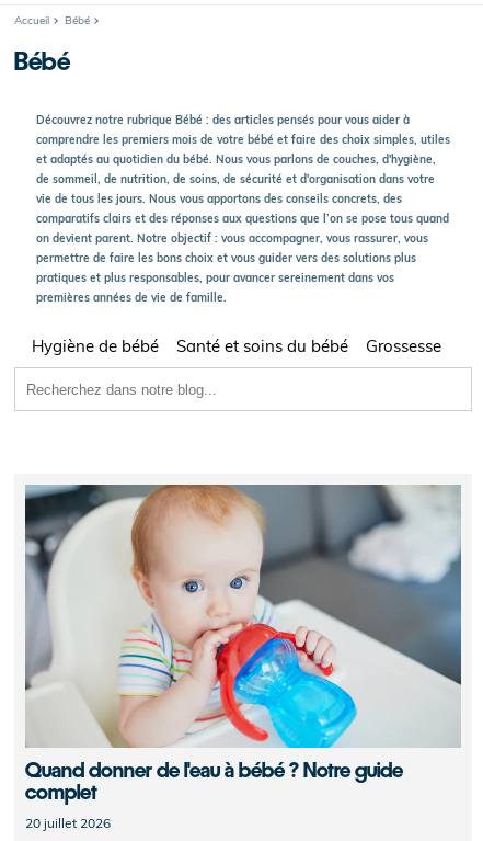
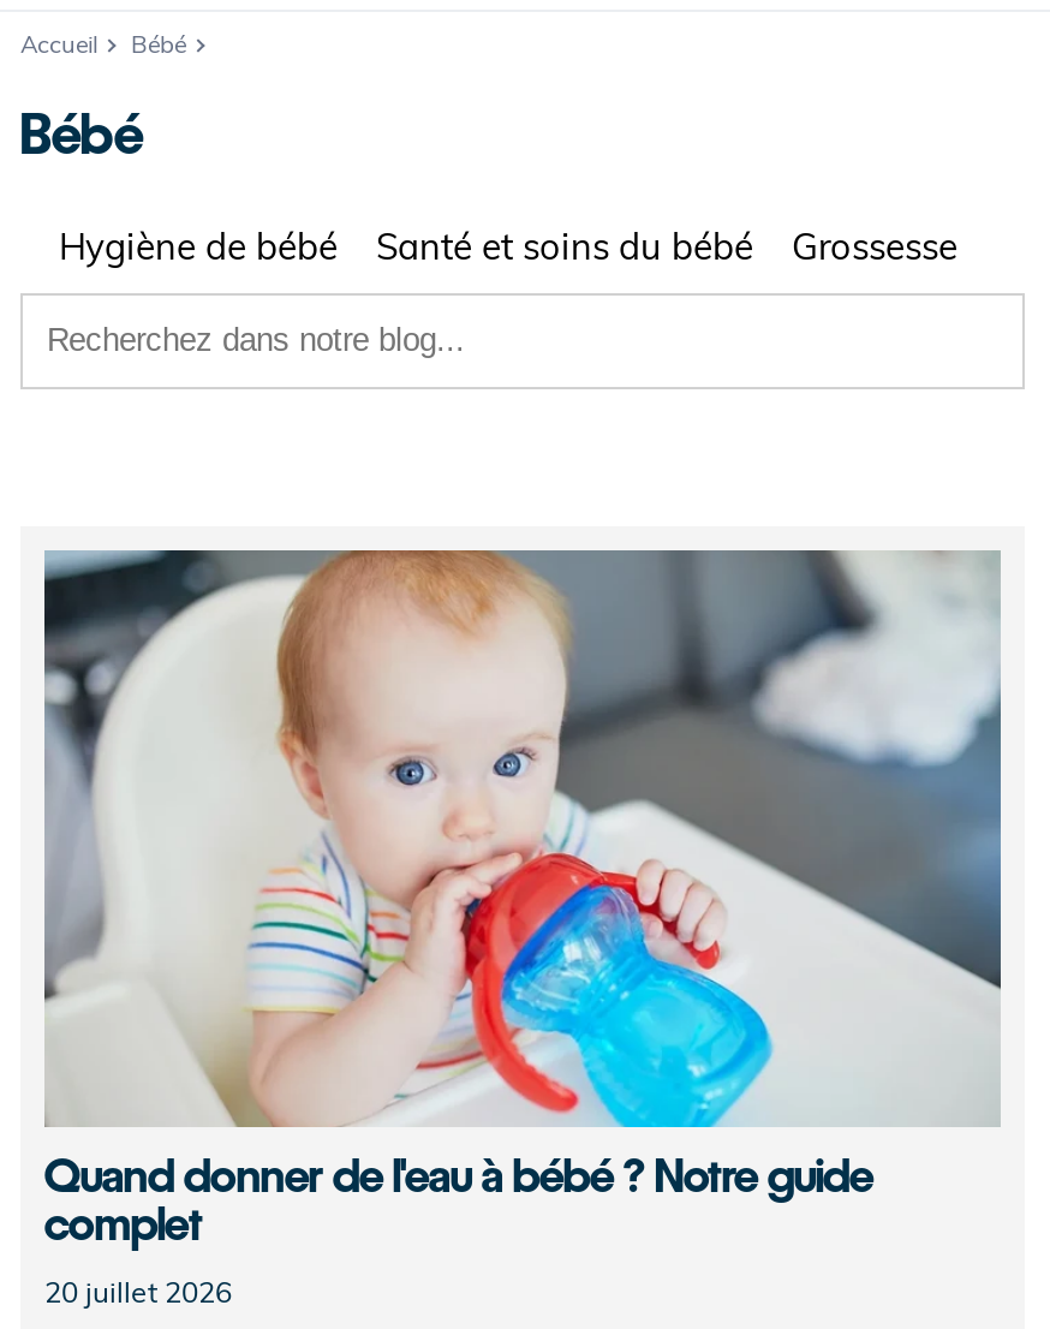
- Découvrez notre rubrique Bébé : des articles pensés pour vous aider à
- comprendre les premiers mois de votre bébé et faire des choix simples, utiles
- et adaptés au quotidien du bébé. Nous vous parlons de couches, d'hygiène,
- de sommeil, de nutrition, de soins, de sécurité et d'organisation dans votre
- vie de tous les jours. Nous vous apportons des conseils concrets, des
- comparatifs clairs et des réponses aux questions que l’on se pose tous quand
- on devient parent. Notre objectif : vous accompagner, vous rassurer, vous
- permettre de faire les bons choix et vous guider vers des solutions plus
- pratiques et plus responsables, pour avancer sereinement dans vos
- premières années de vie de famille.
